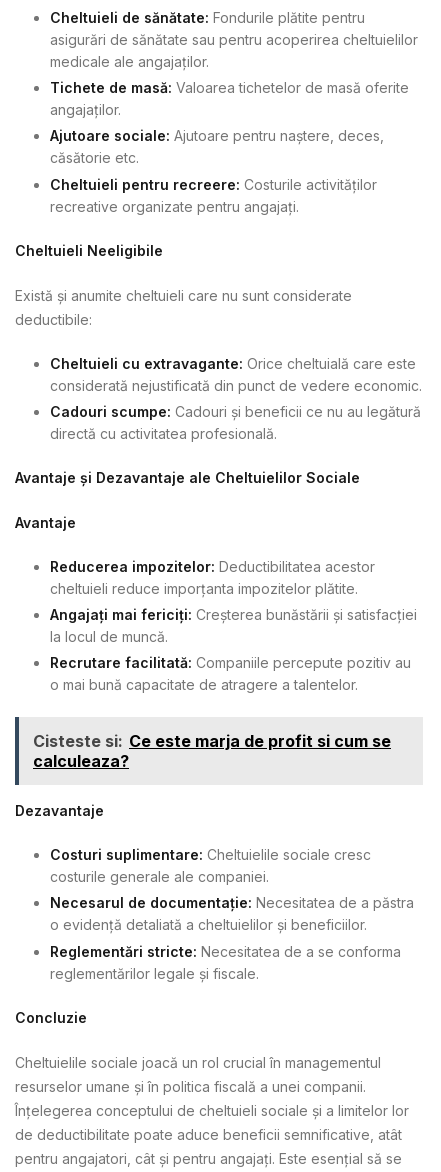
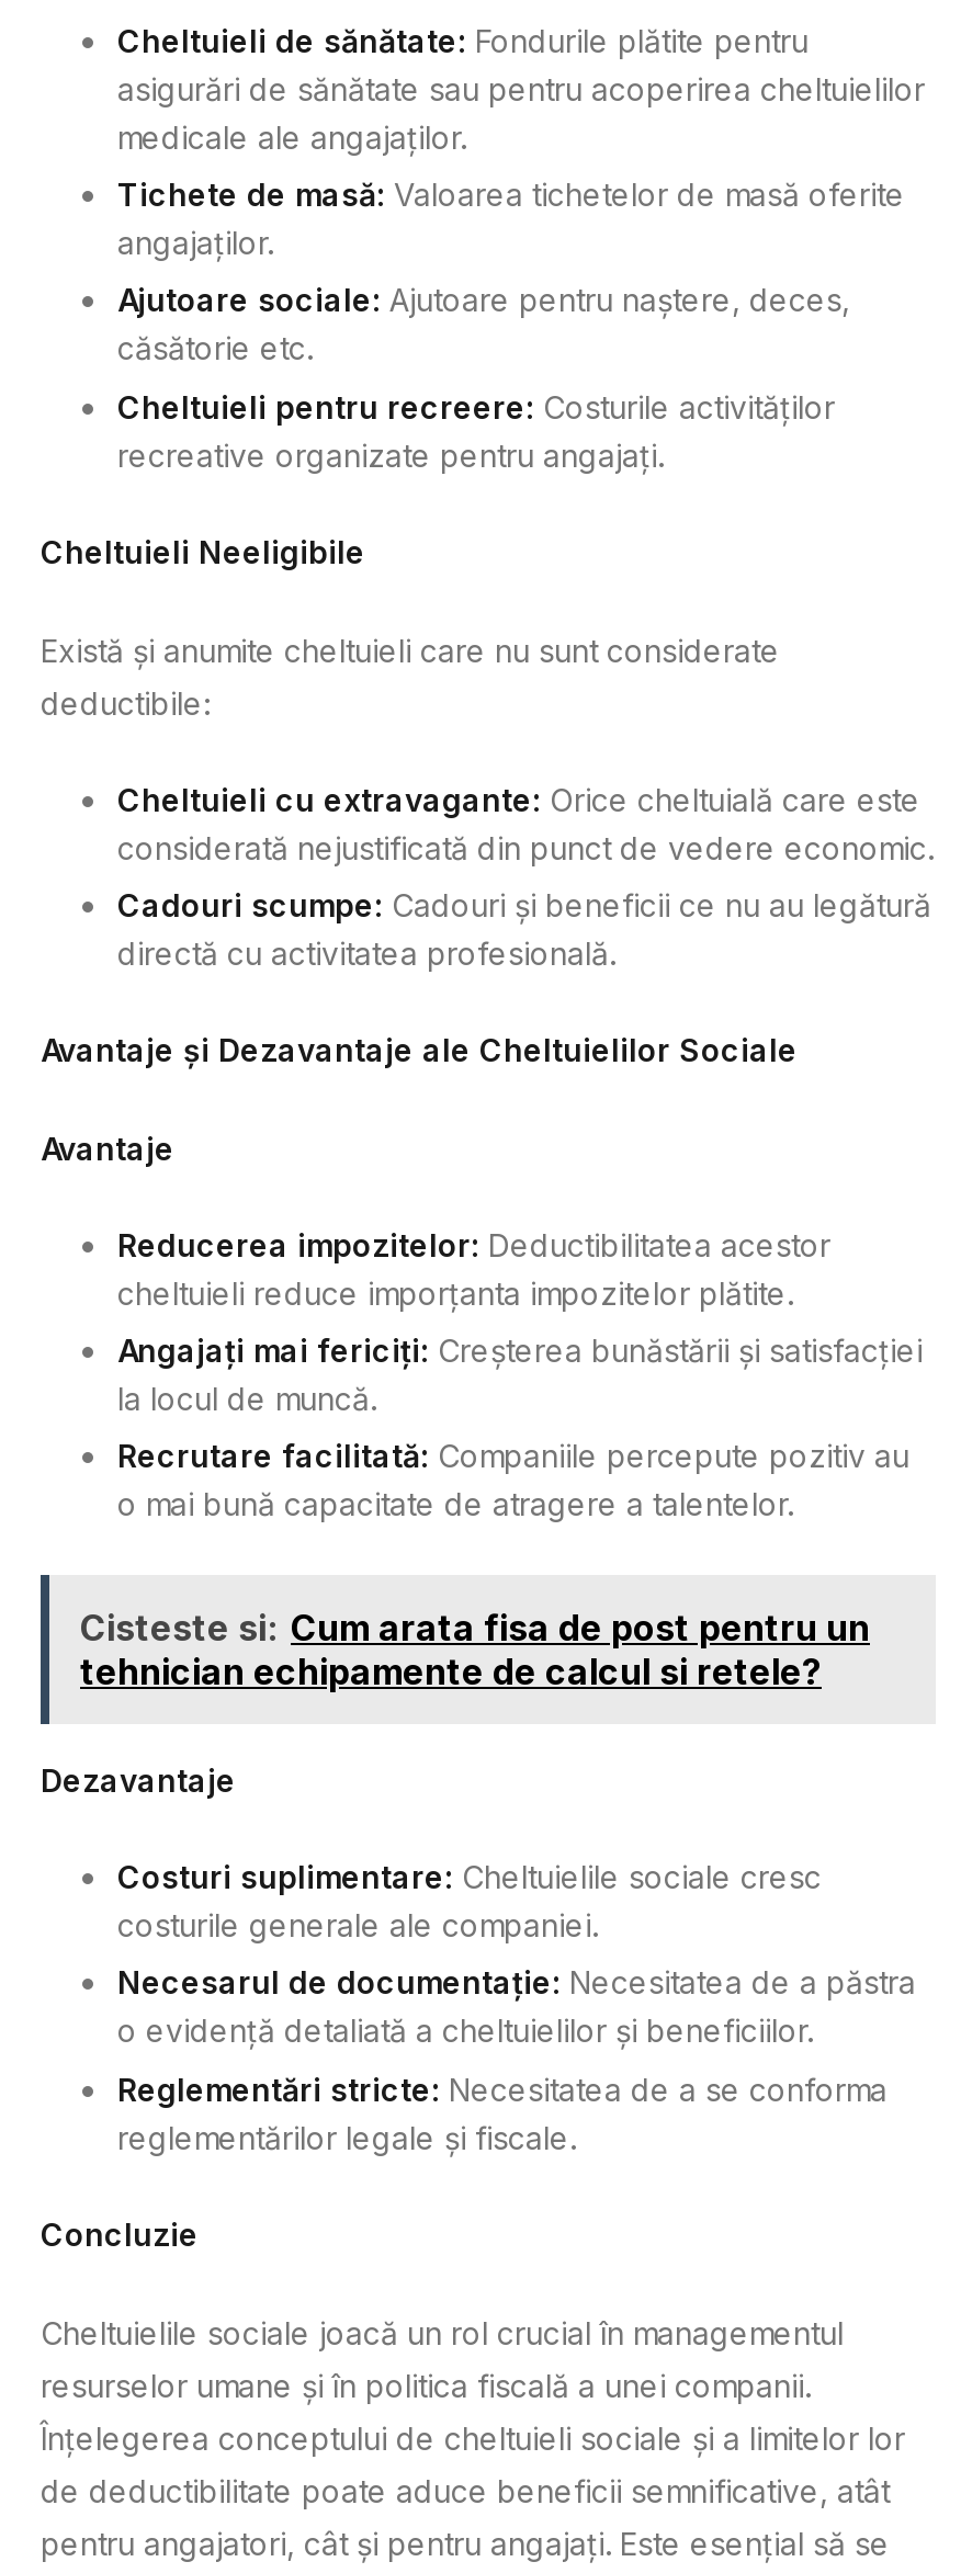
- Cisteste si: Ce este marja de profit si cum se
- calculeaza?
+ Cisteste si: Cum arata fisa de post pentru un
+ tehnician echipamente de calcul si retele?
